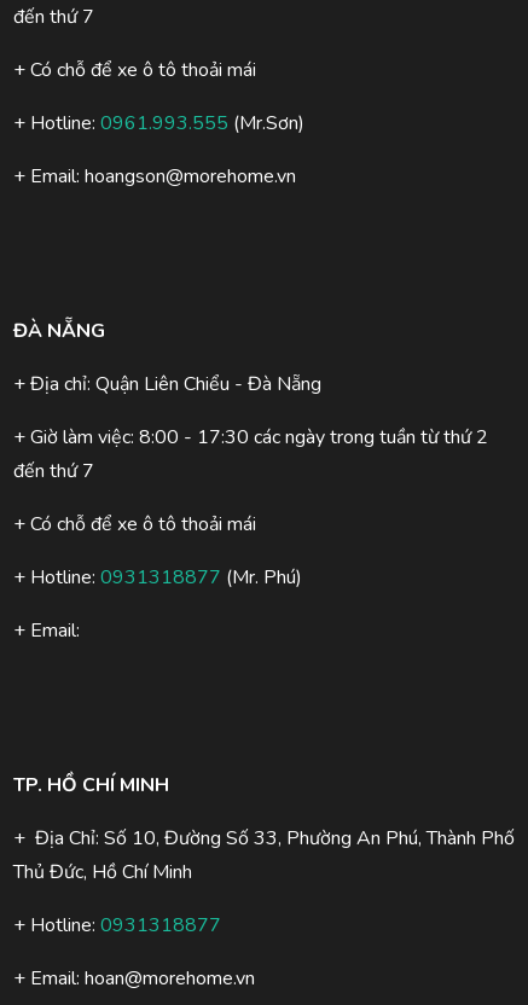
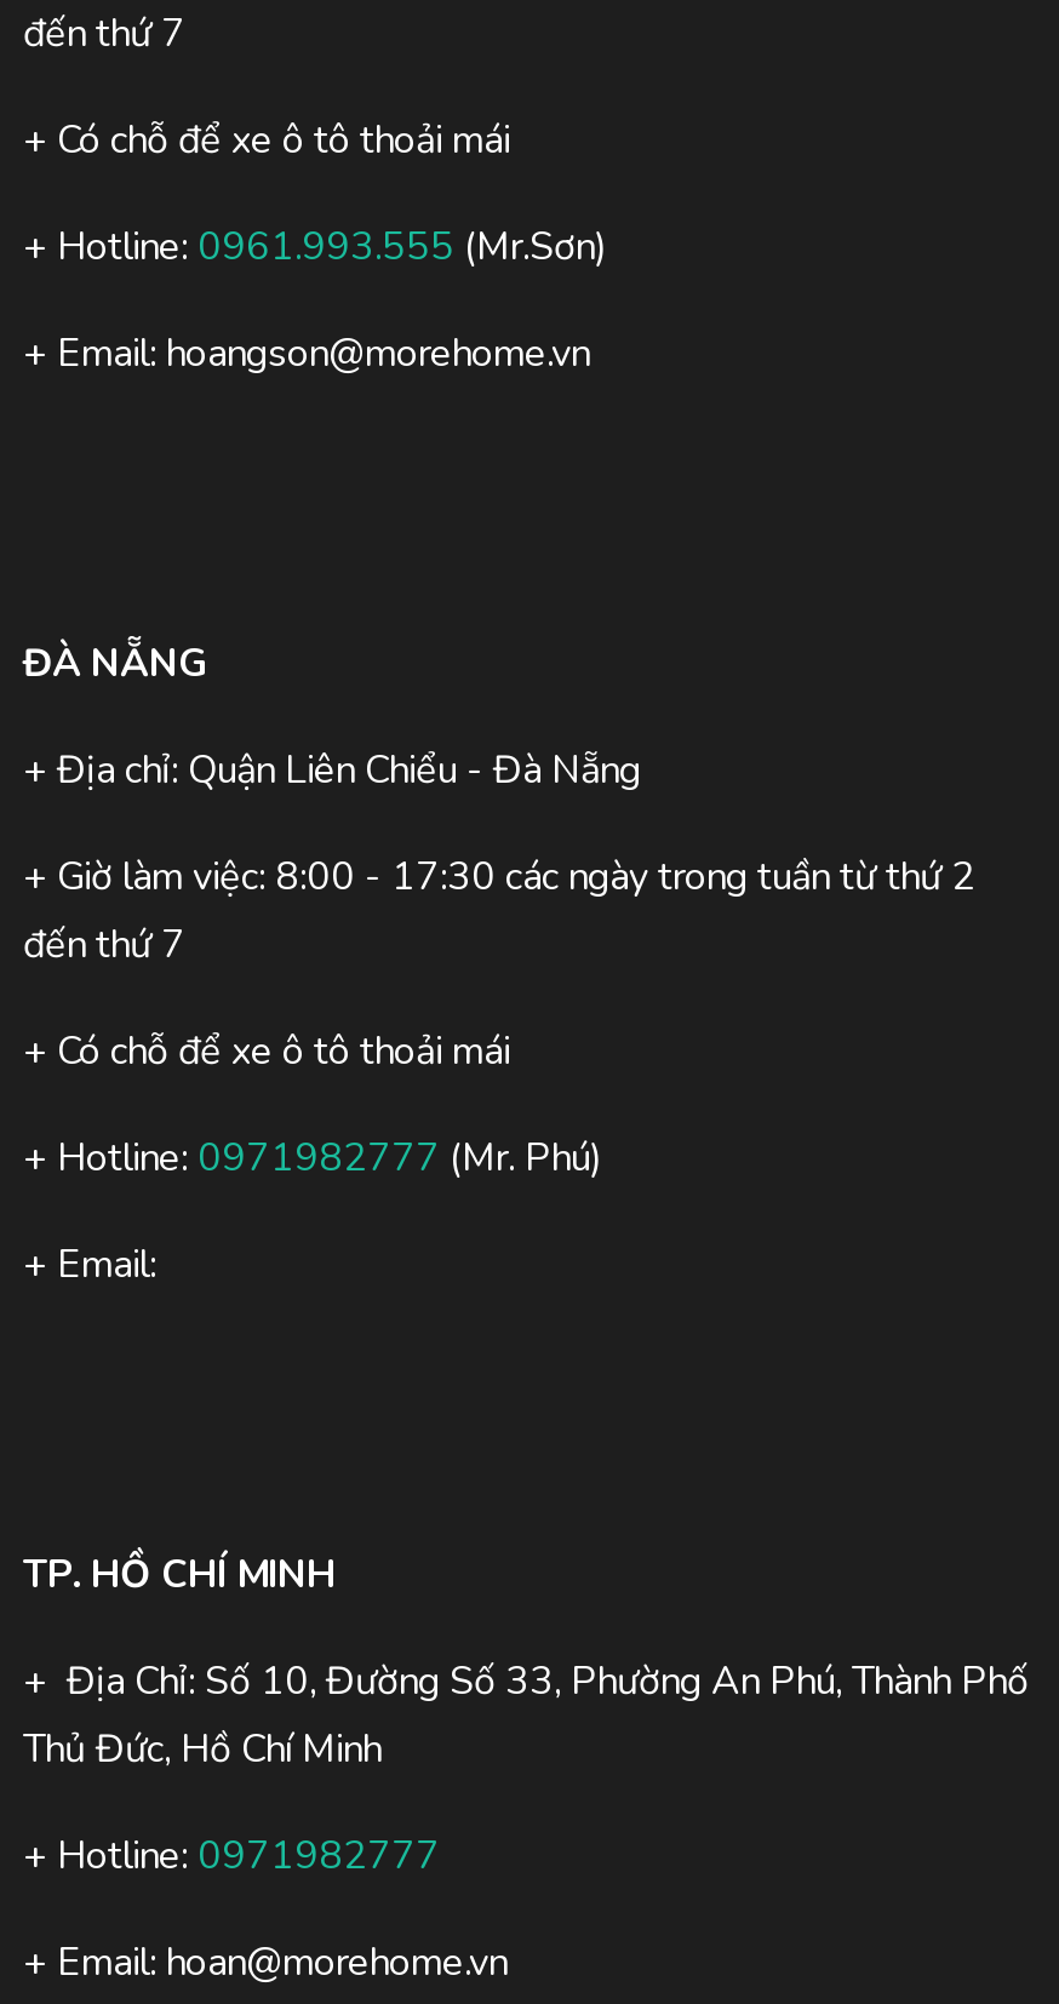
- + Hotline: 0931318877 (Mr. Phú)
+ + Hotline: 0971982777 (Mr. Phú)

- + Hotline: 0931318877
+ + Hotline: 0971982777
